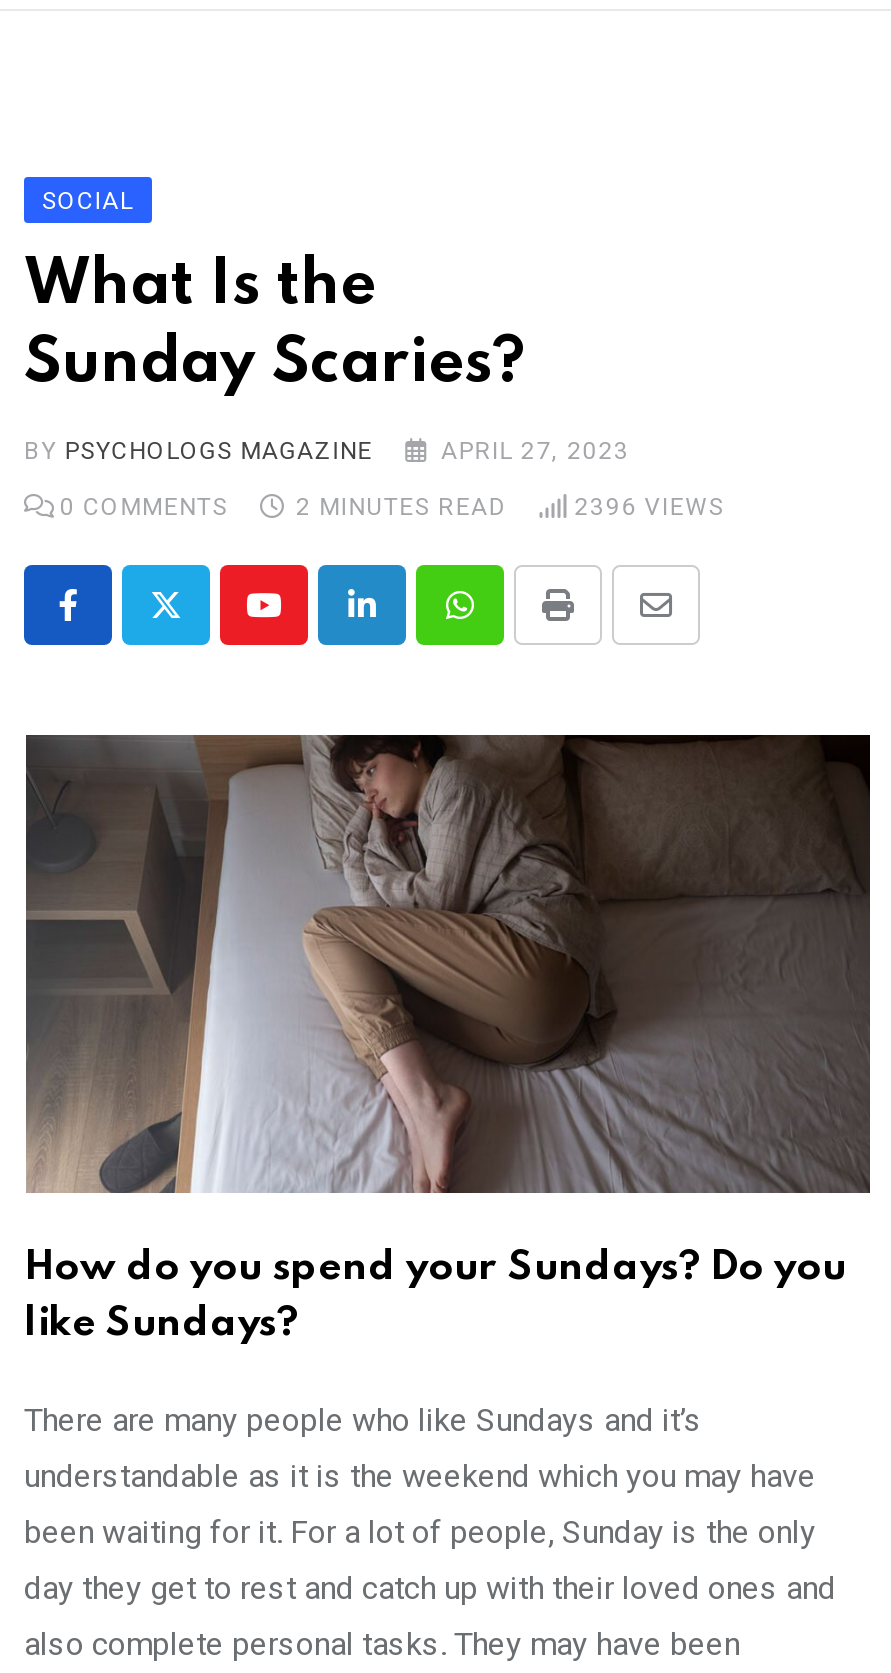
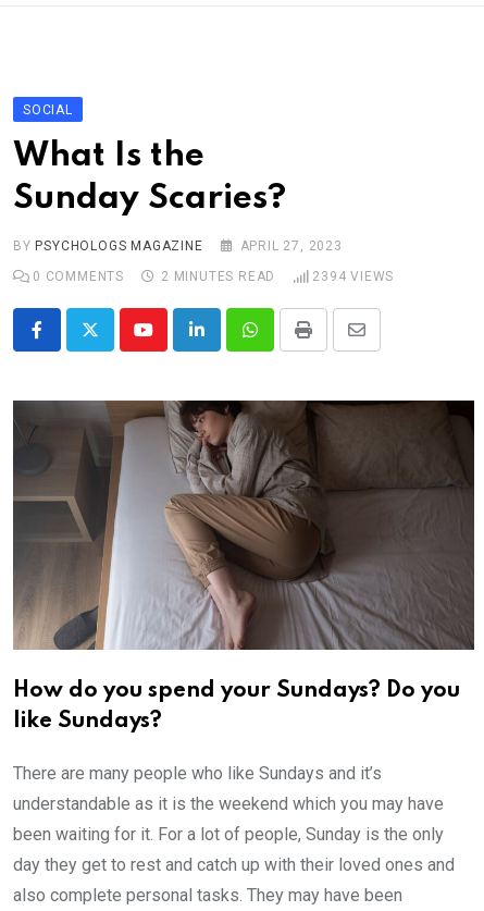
- 2396 VIEWS
+ 2394 VIEWS
